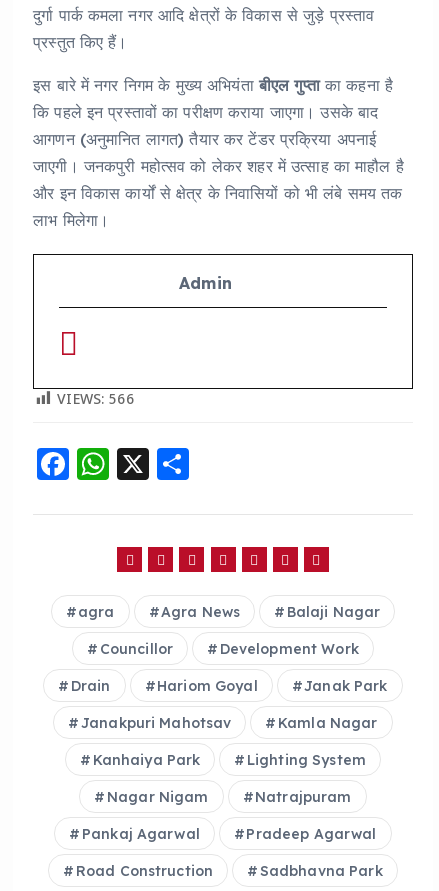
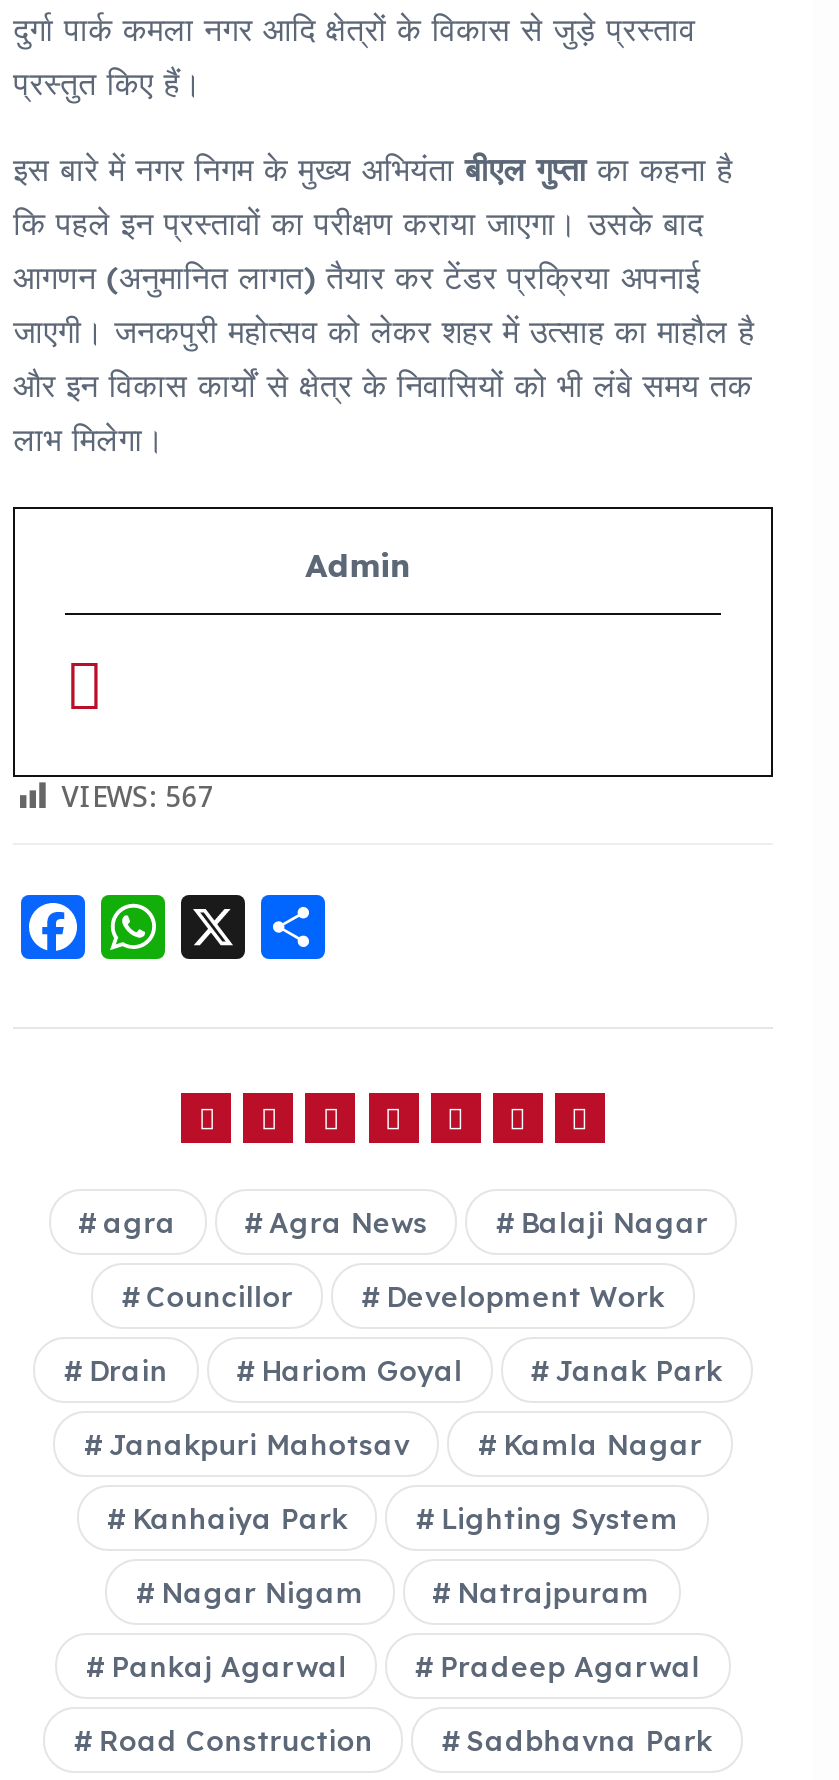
- VIEWS: 566
+ VIEWS: 567
